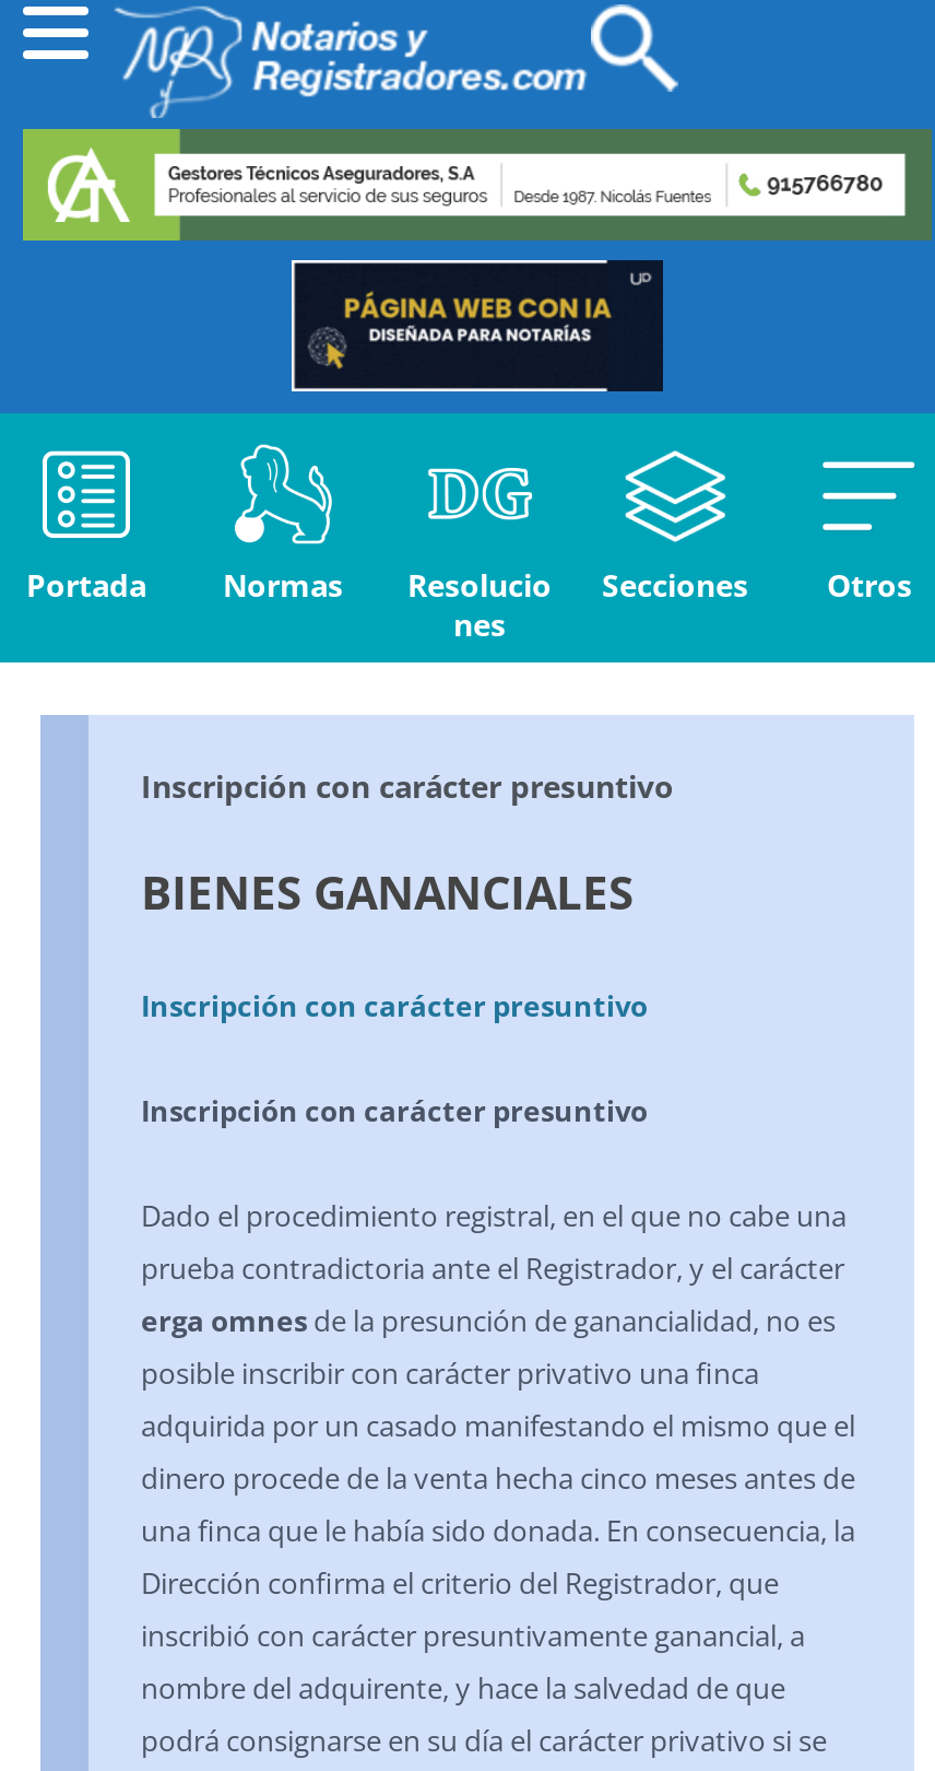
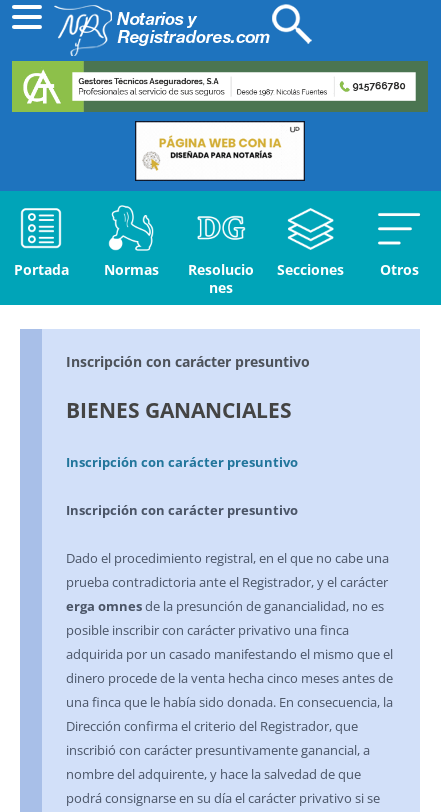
- [image]
+ [image]
